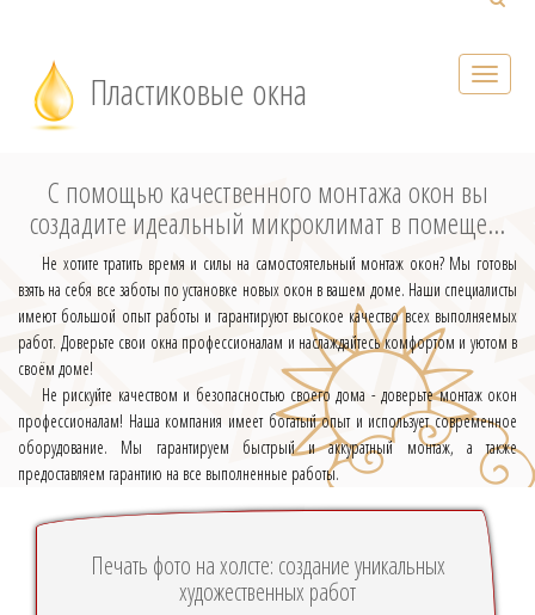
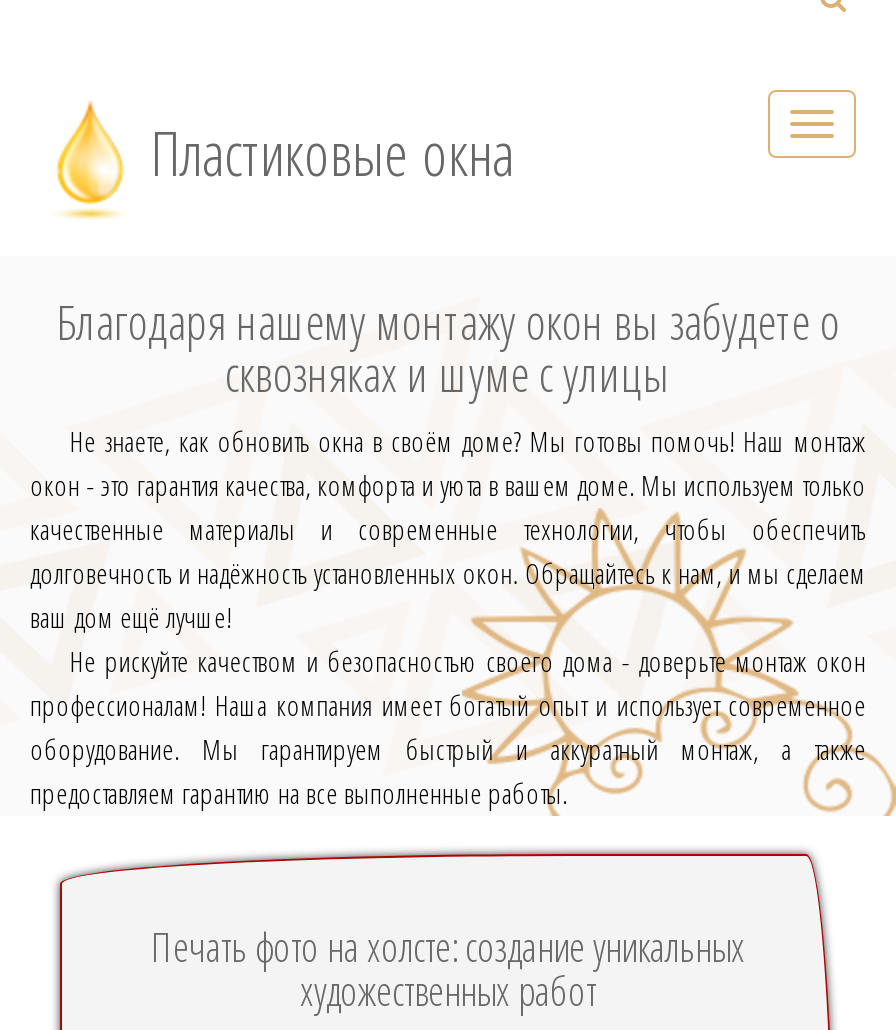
- С помощью качественного монтажа окон вы
- создадите идеальный микроклимат в помеще...
- Не хотите тратить время и силы на самостоятельный монтаж окон? Мы готовы
- взять на себя все заботы по установке новых окон в вашем доме. Наши специалисты
- имеют большой опыт работы и гарантируют высокое качество всех выполняемых
- работ. Доверьте свои окна профессионалам и наслаждайтесь комфортом и уютом в
- своём доме!
+ Благодаря нашему монтажу окон вы забудете о
+ сквозняках и шуме с улицы
+ Не знаете, как обновить окна в своём доме? Мы готовы помочь! Наш монтаж
+ окон - это гарантия качества, комфорта и уюта в вашем доме. Мы используем только
+ качественные материалы и современные технологии, чтобы обеспечить
+ долговечность и надёжность установленных окон. Обращайтесь к нам, и мы сделаем
+ ваш дом ещё лучше!
